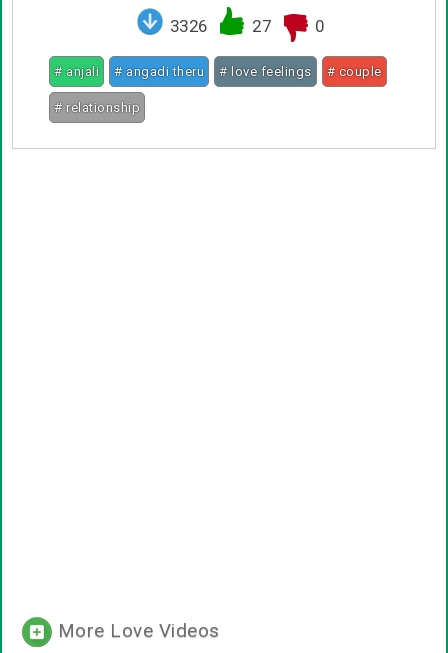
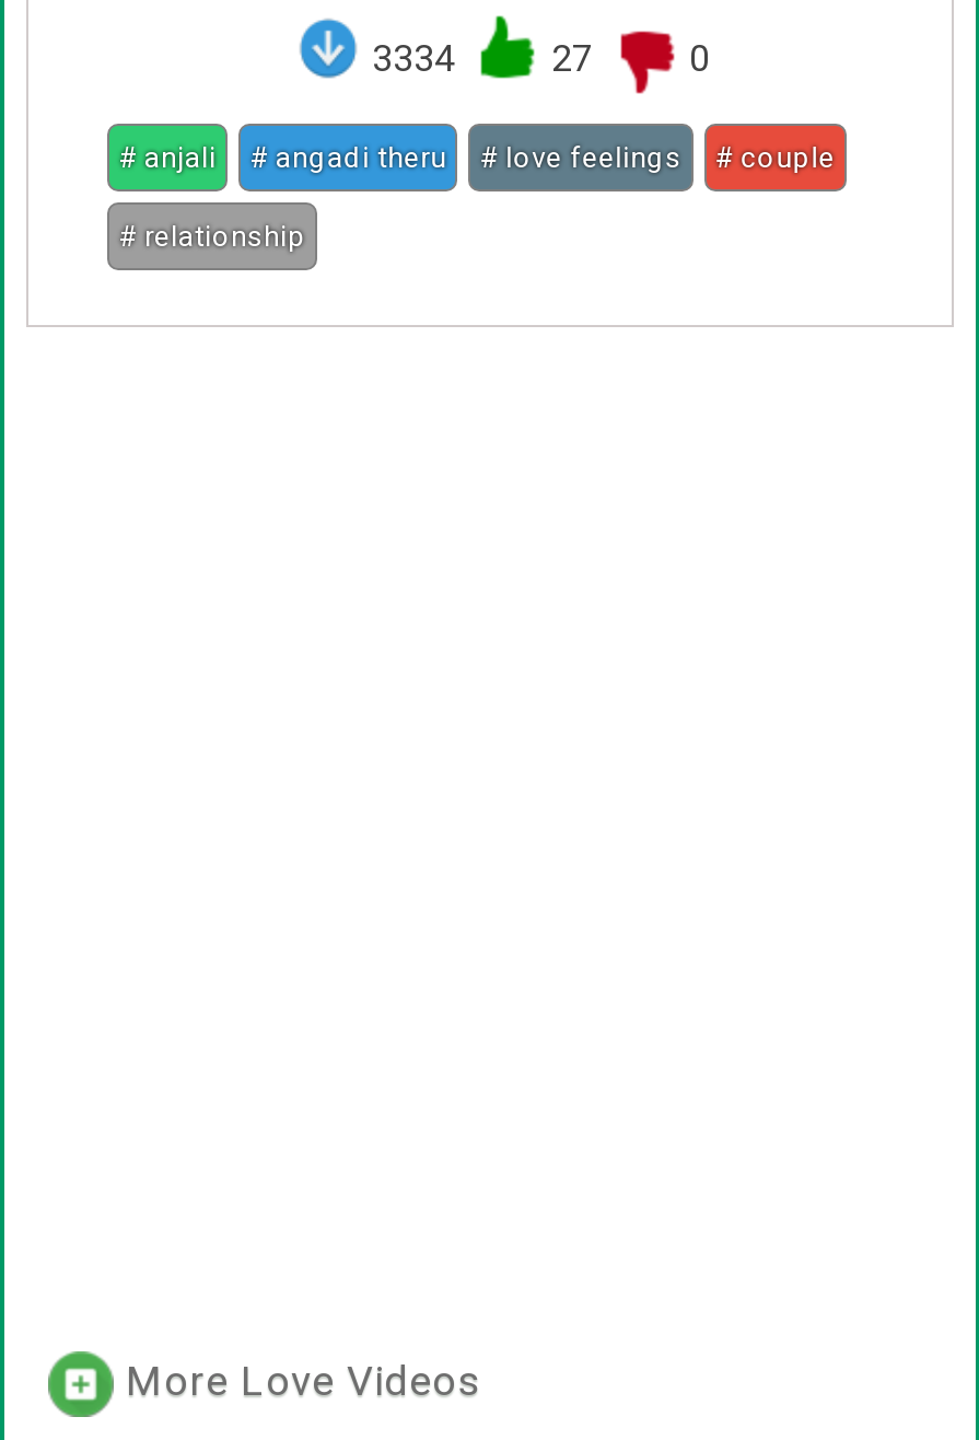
- 3326
+ 3334
